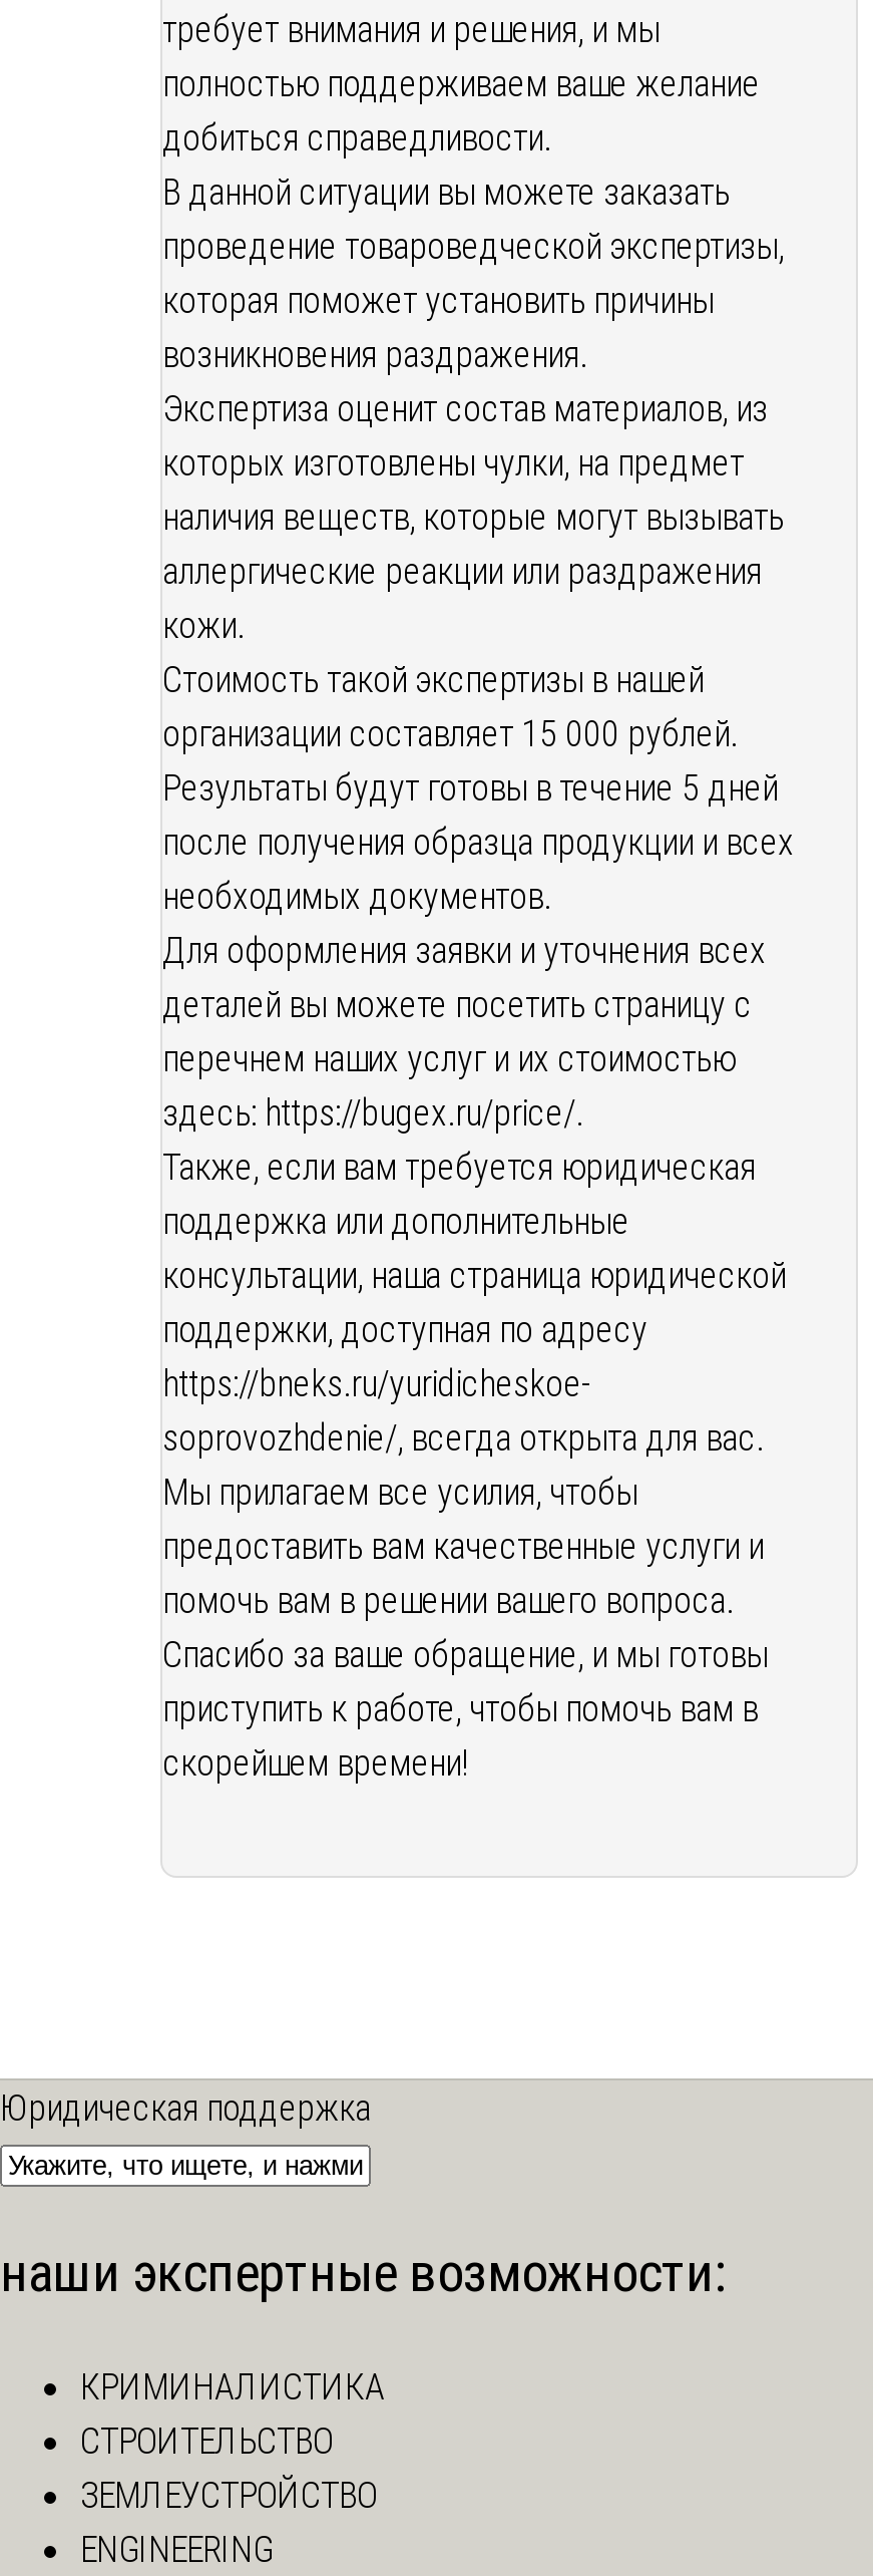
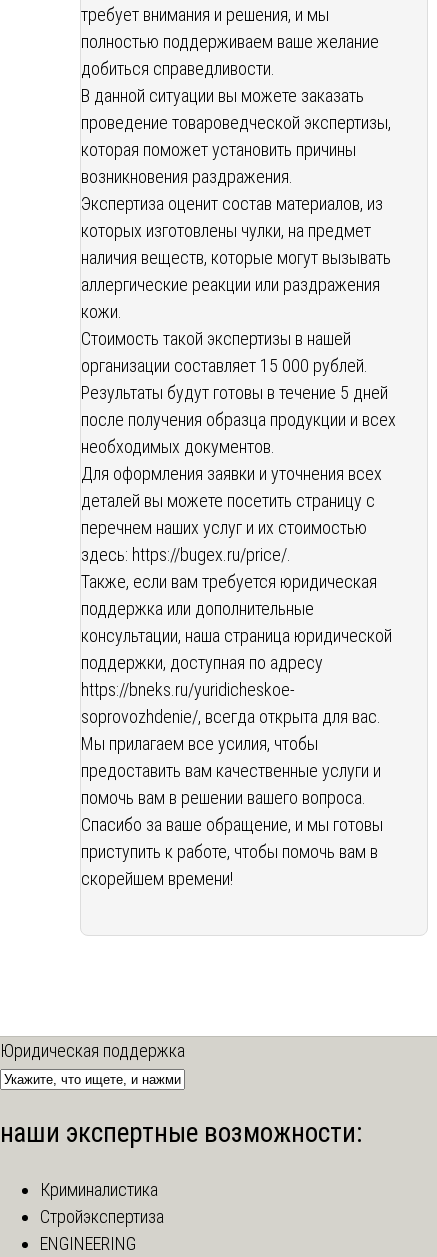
- КРИМИНАЛИСТИКА
- СТРОИТЕЛЬСТВО
- ЗЕМЛЕУСТРОЙСТВО
+ Криминалистика
+ Стройэкспертиза
